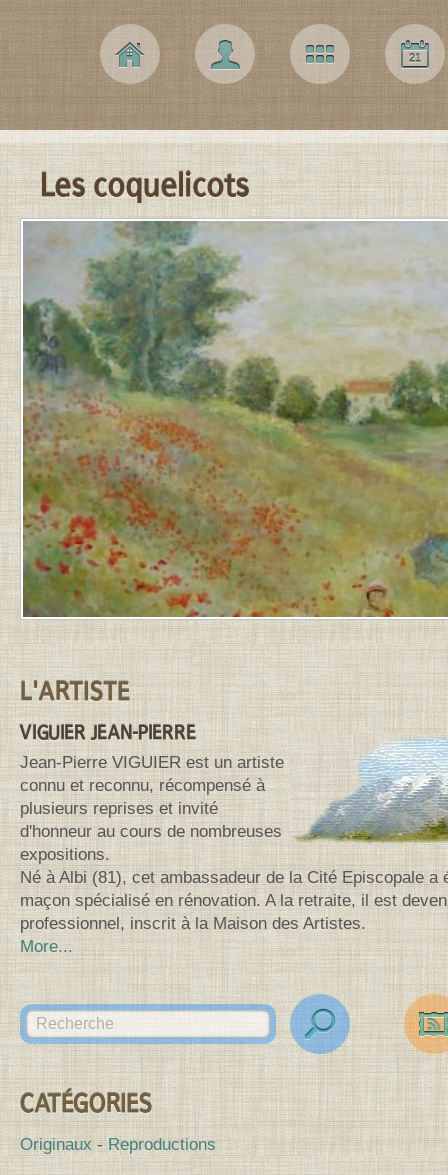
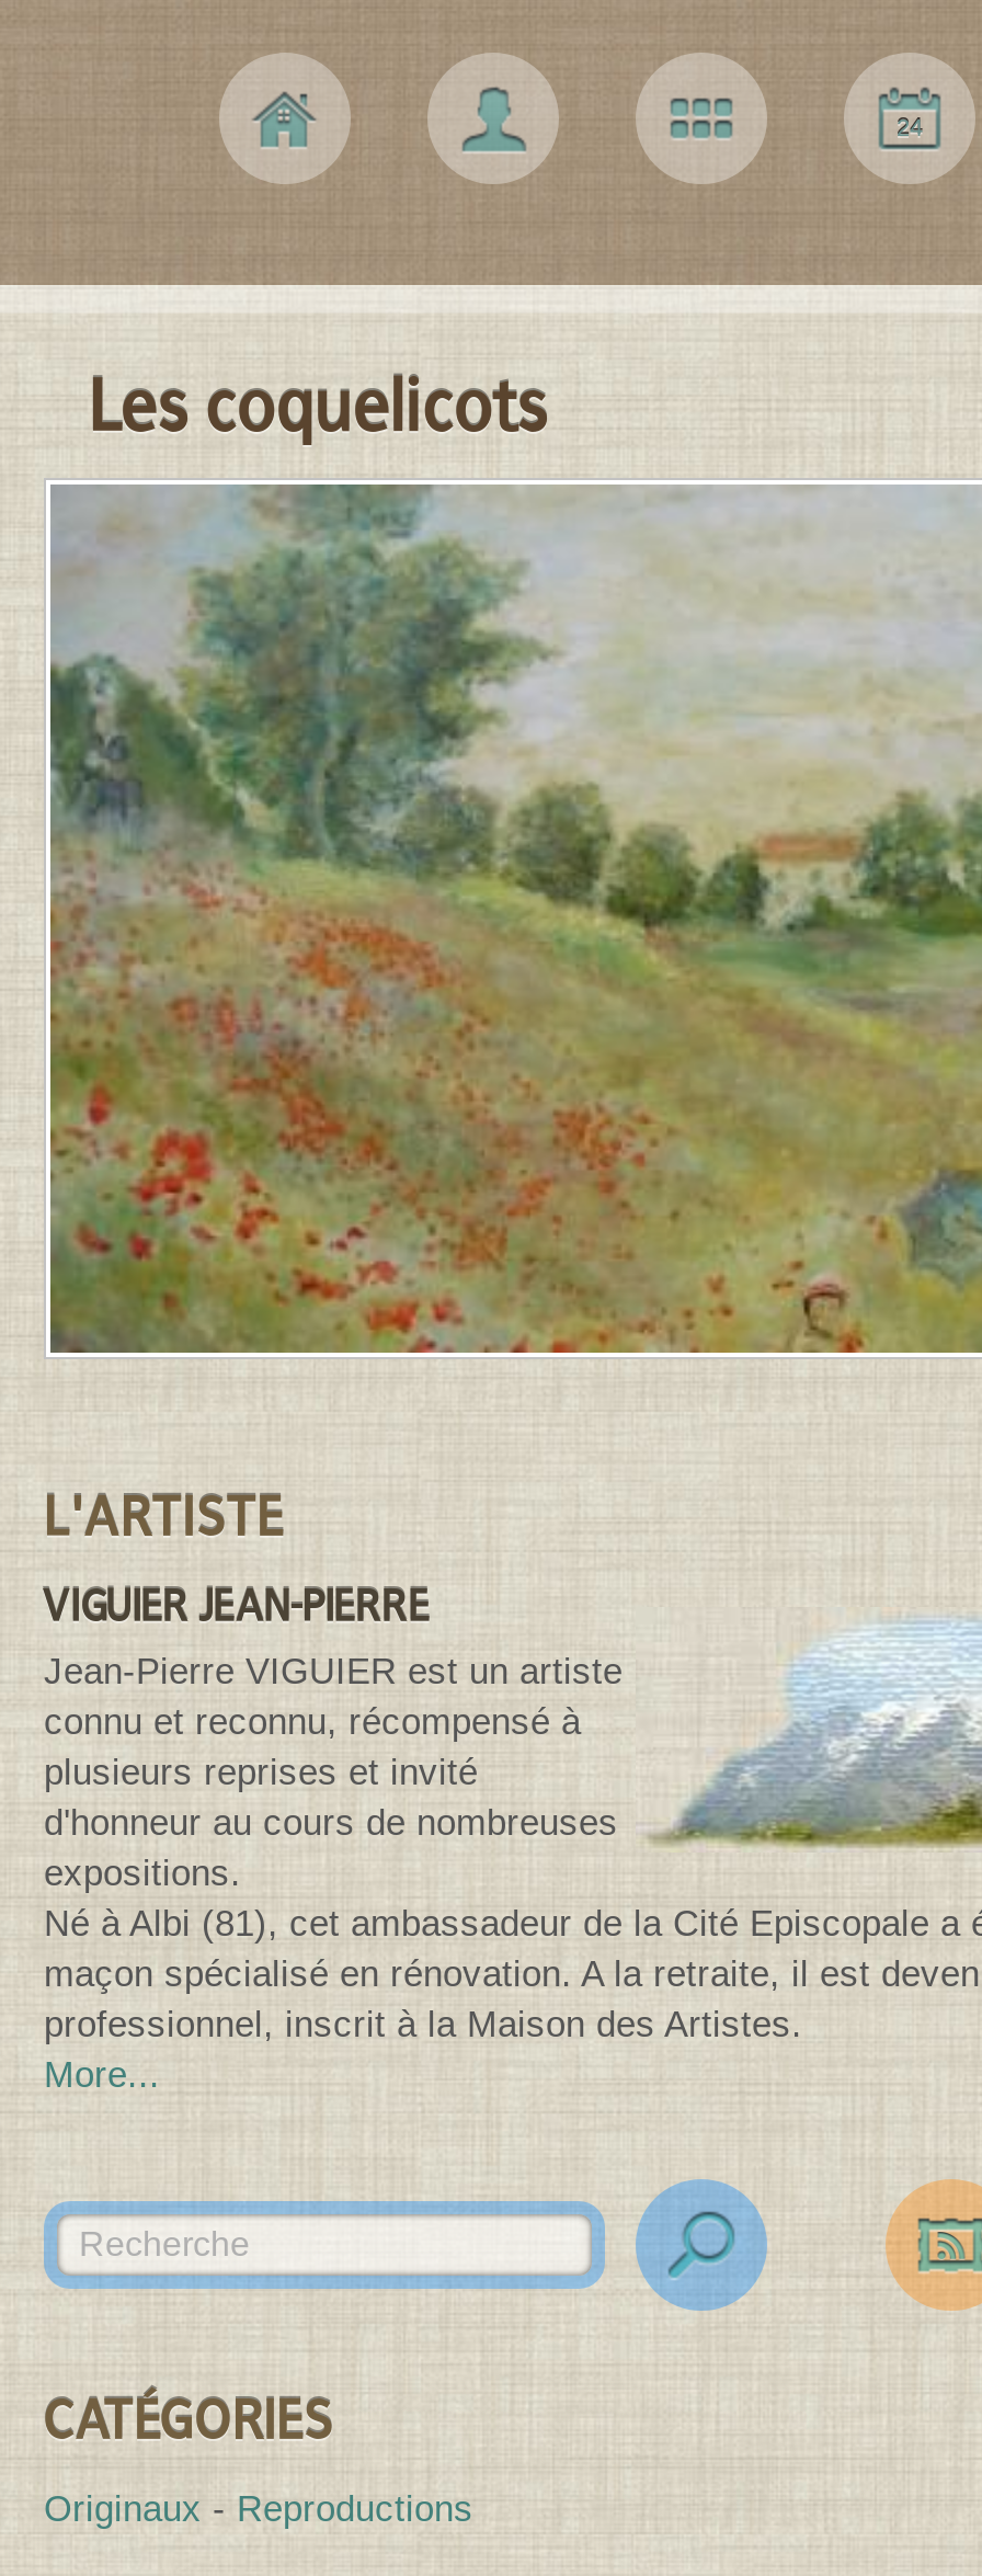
- 21
+ 24
